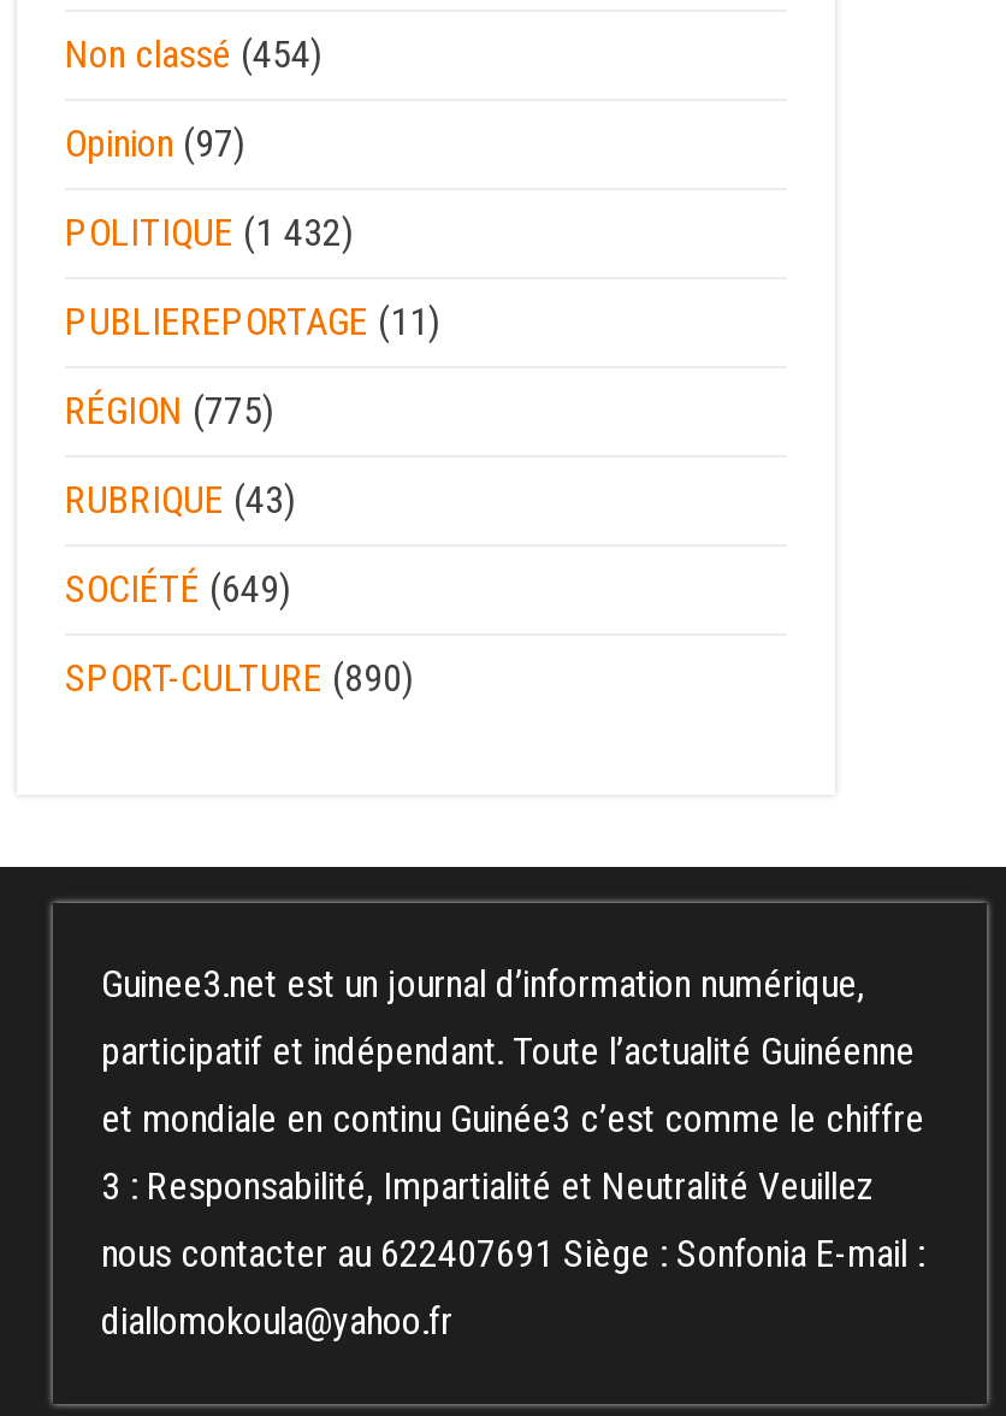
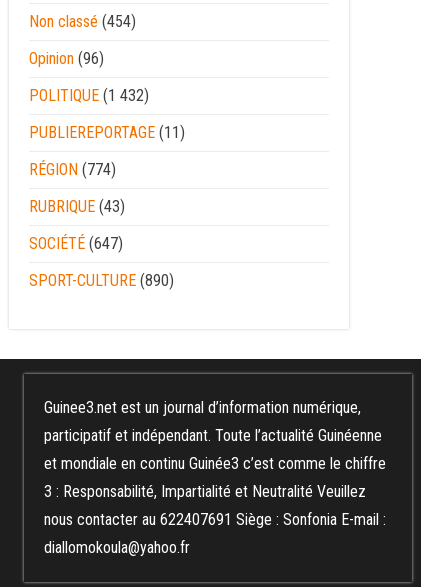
- Opinion (97)
+ Opinion (96)

- RÉGION (775)
+ RÉGION (774)

- SOCIÉTÉ (649)
+ SOCIÉTÉ (647)
